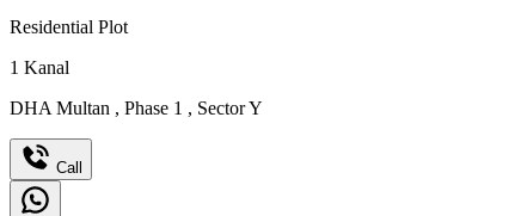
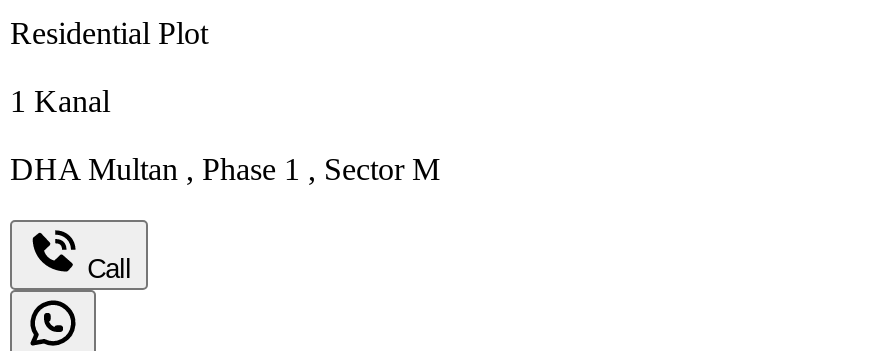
- DHA Multan, Phase 1, Sector Y
+ DHA Multan, Phase 1, Sector M
